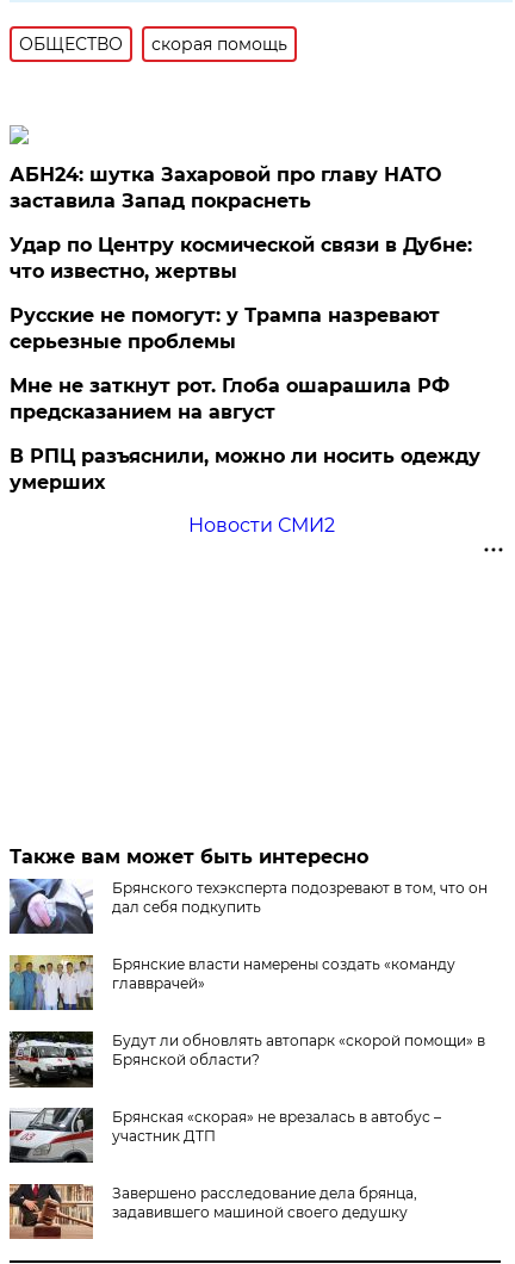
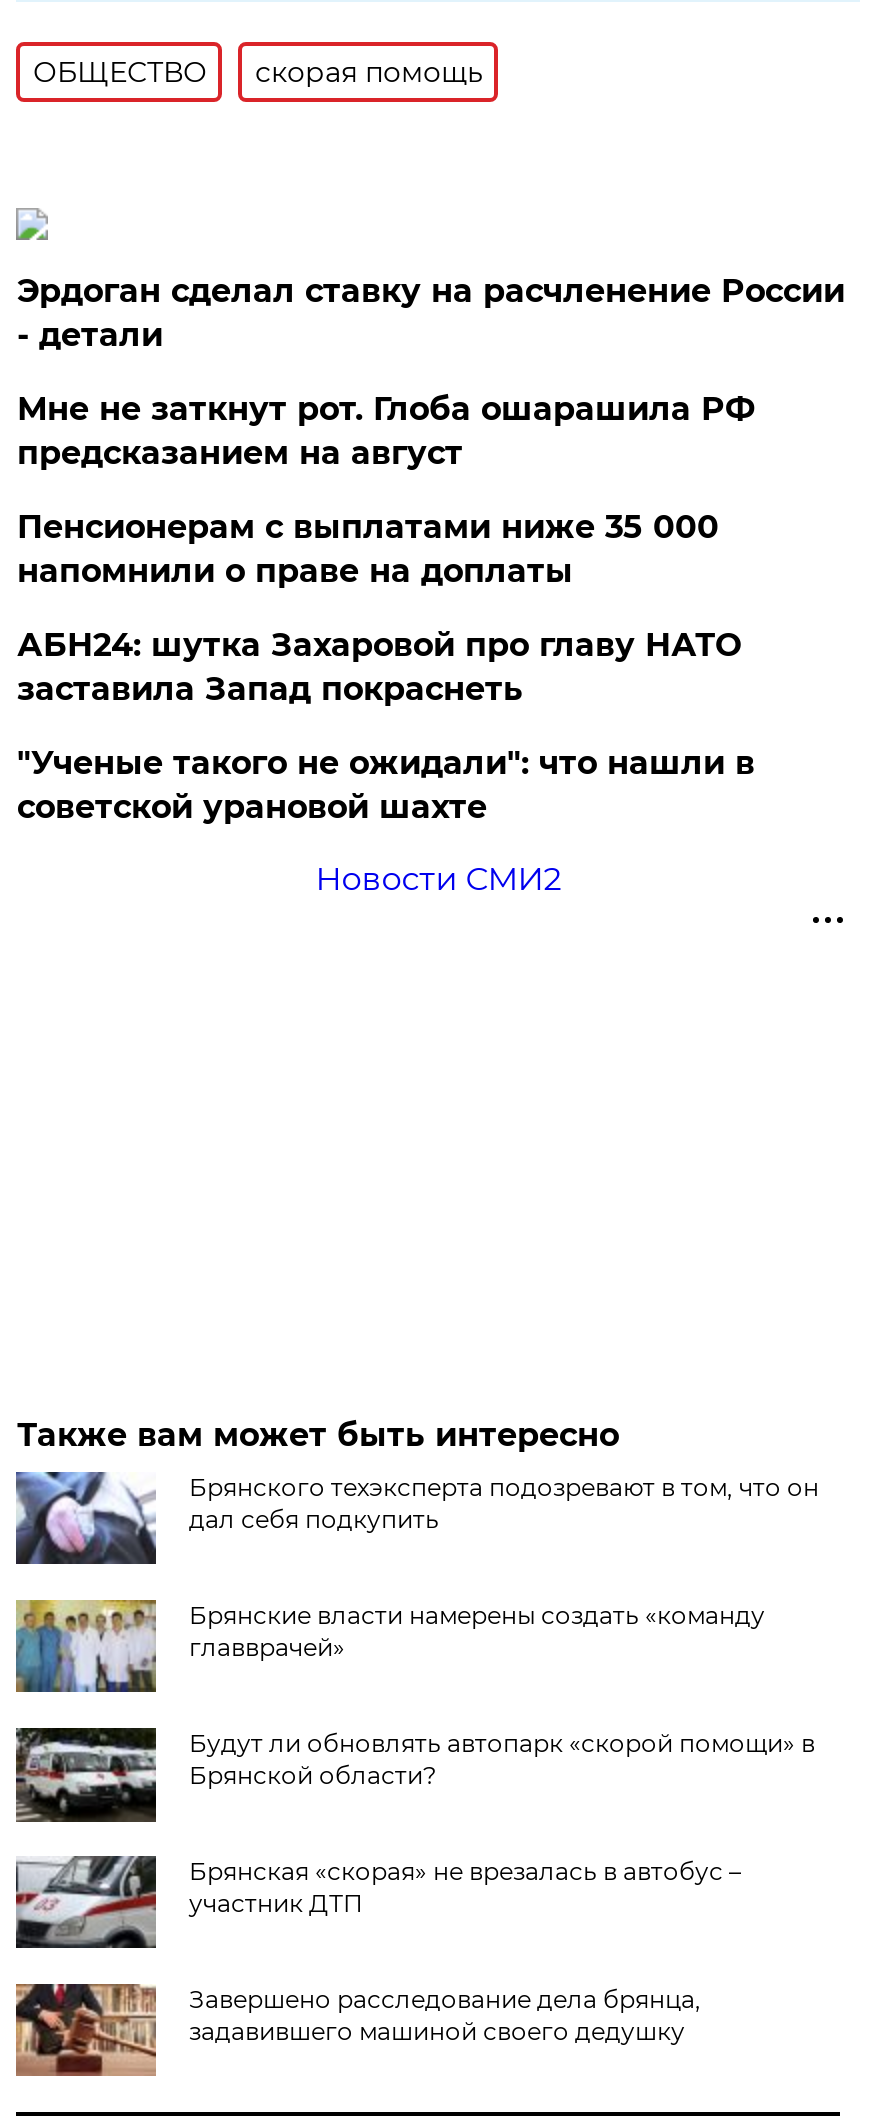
+ Эрдоган сделал ставку на расчленение России
+ - детали
+ Пенсионерам с выплатами ниже 35 000
+ напомнили о праве на доплаты

moved down: АБН24: шутка Захаровой про главу НАТО | заставила Запад покраснеть

- Удар по Центру космической связи в Дубне:
- что известно, жертвы
- Русские не помогут: у Трампа назревают
- серьезные проблемы
- В РПЦ разъяснили, можно ли носить одежду
- умерших
+ "Ученые такого не ожидали": что нашли в
+ советской урановой шахте

moved up: Мне не заткнут рот. Глоба ошарашила РФ | предсказанием на август
